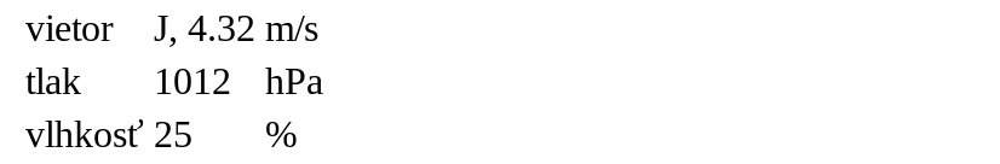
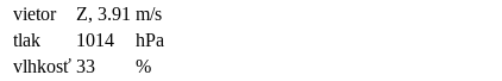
- vietor J, 4.32 m/s
+ vietor Z, 3.91 m/s

- tlak 1012 hPa
+ tlak 1014 hPa

- vlhkosť 25
+ vlhkosť 33
